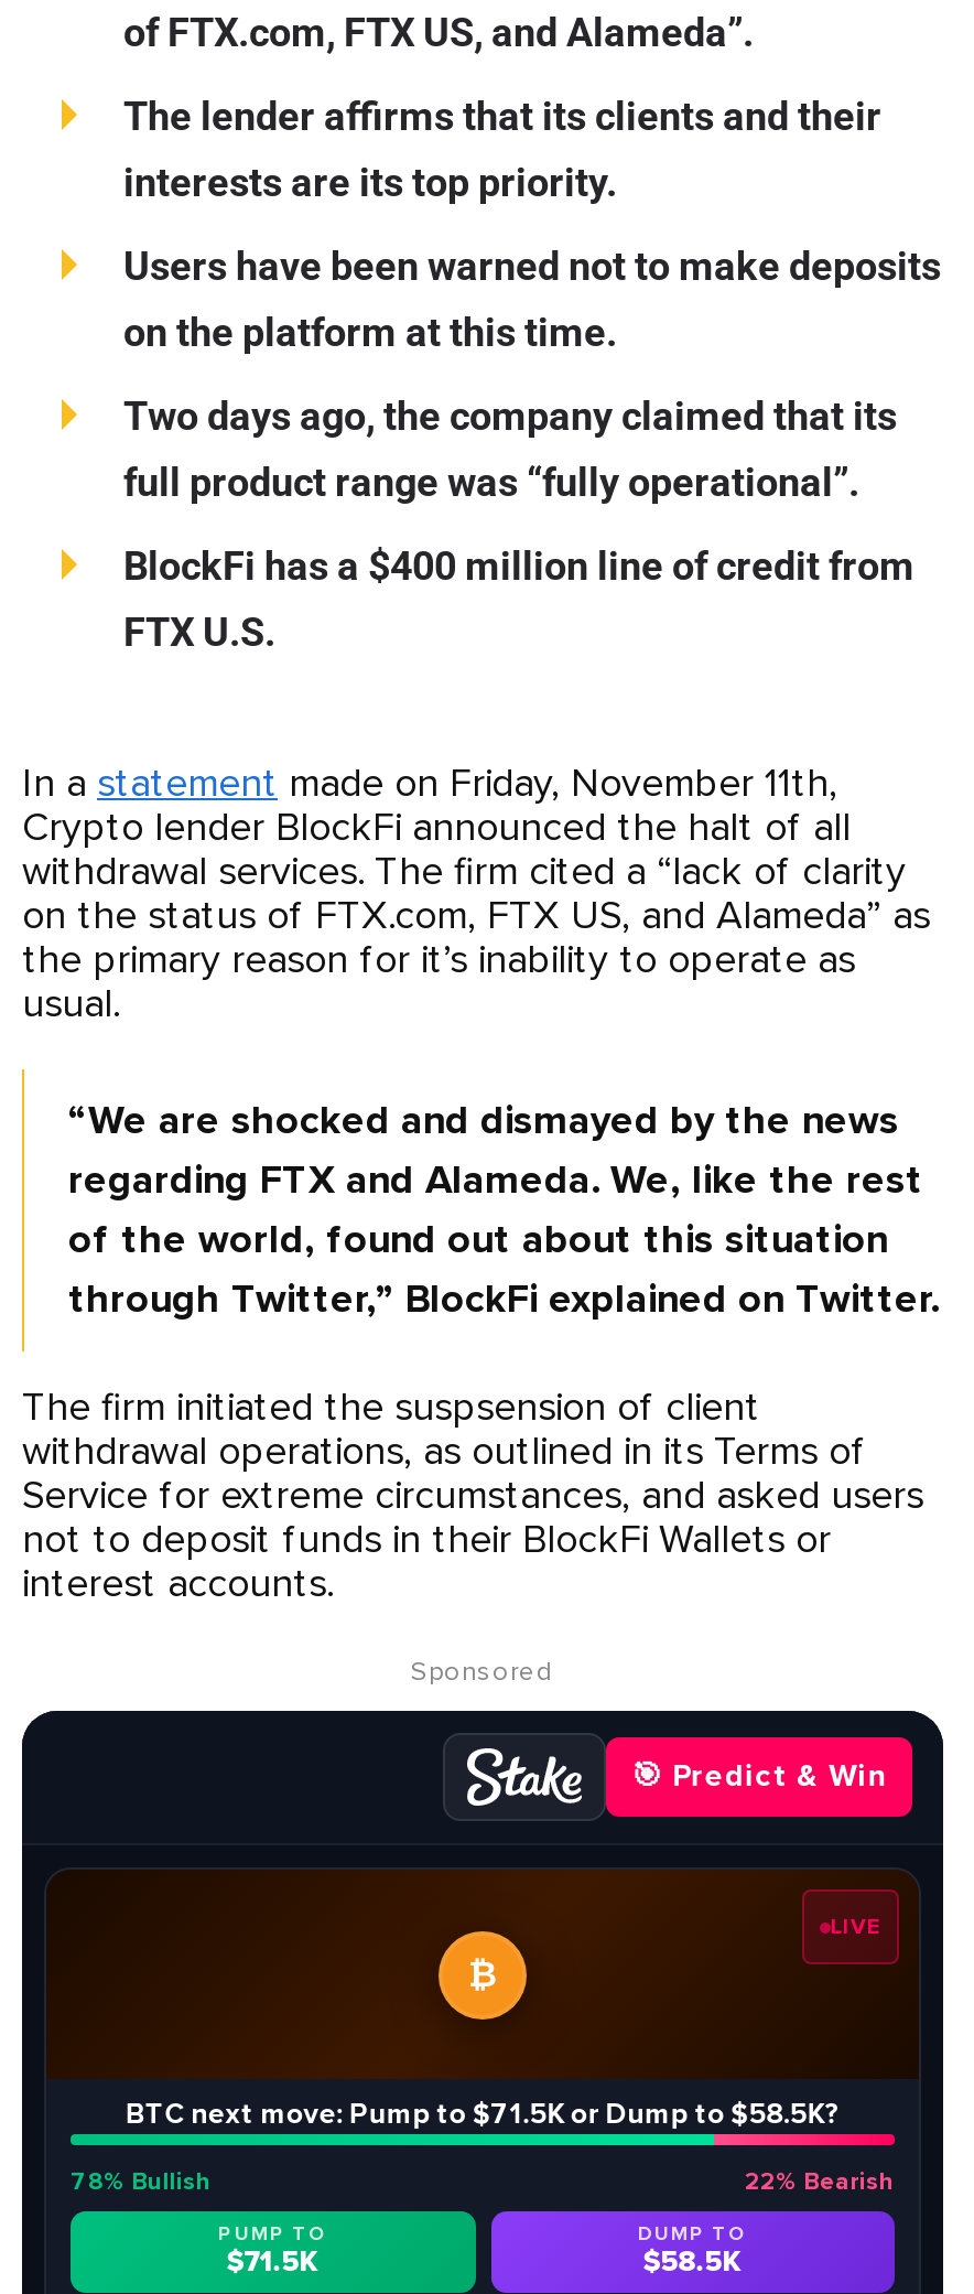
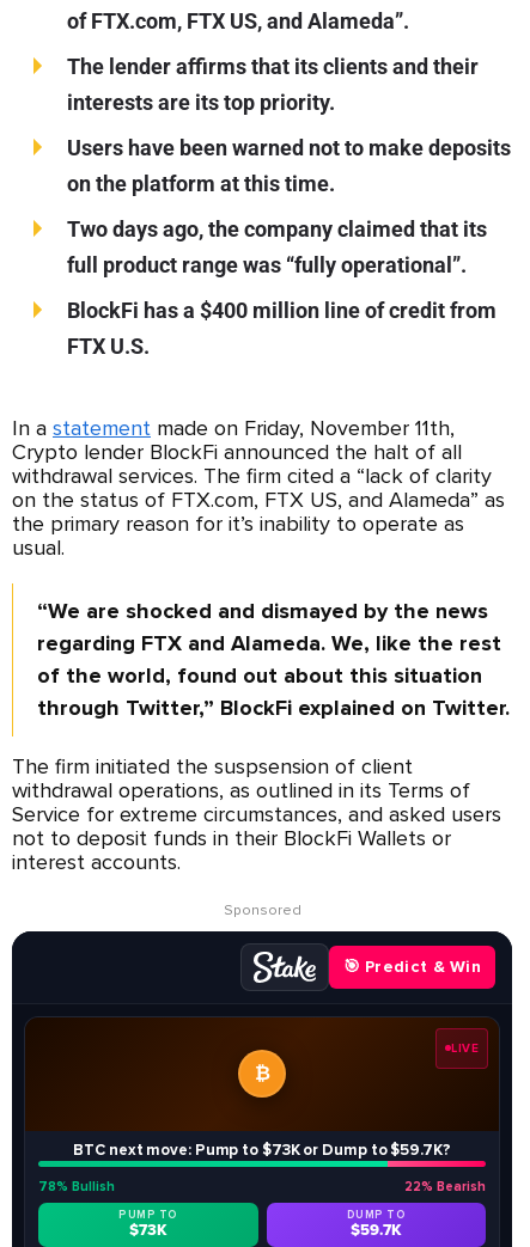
- BTC next move: Pump to $71.5K or Dump to $58.5K?
+ BTC next move: Pump to $73K or Dump to $59.7K?

- $71.5K
+ $73K

- $58.5K
+ $59.7K
